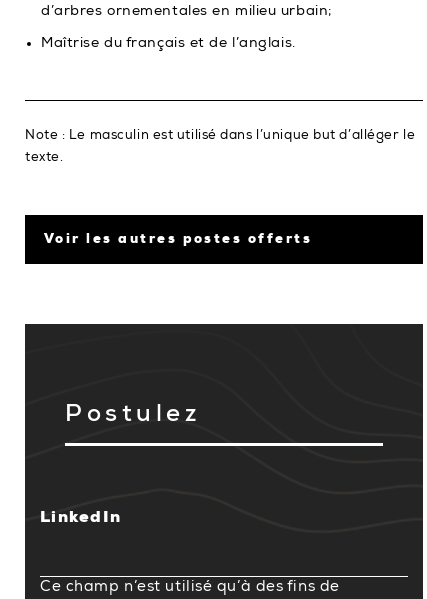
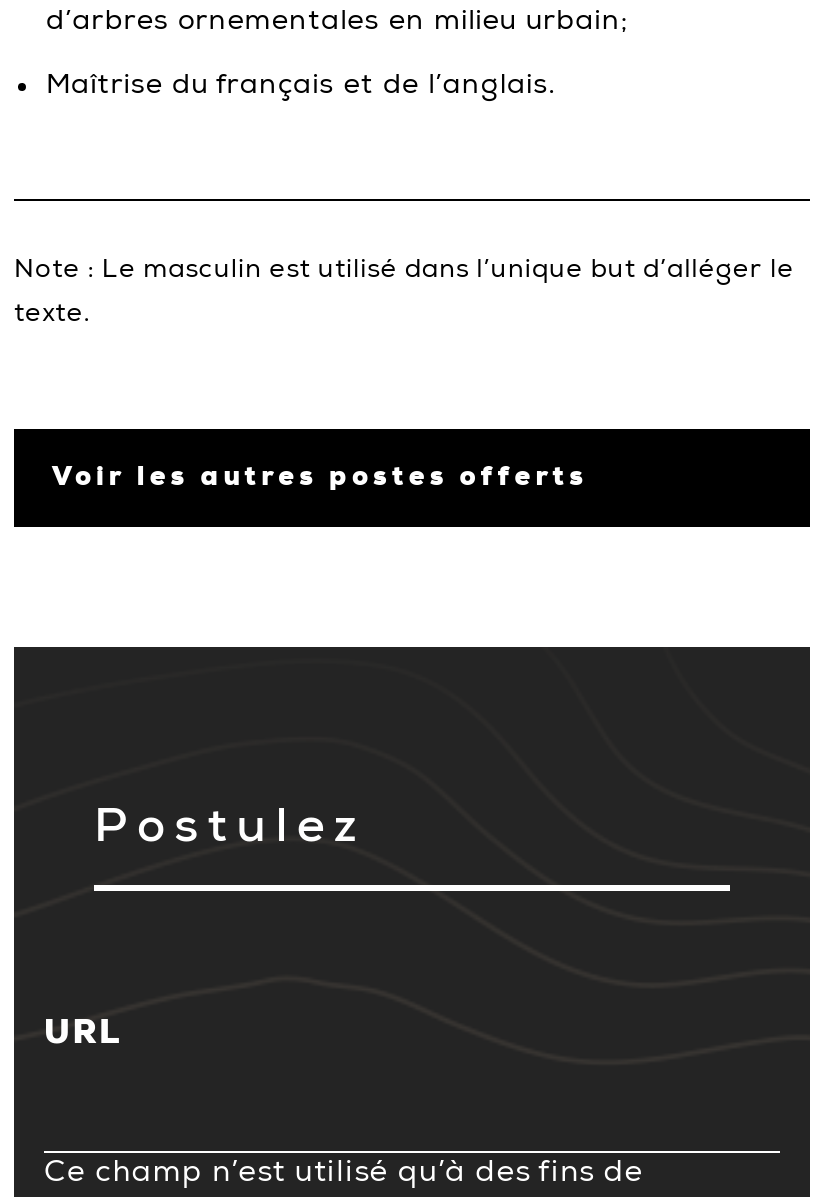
- LinkedIn
+ URL
